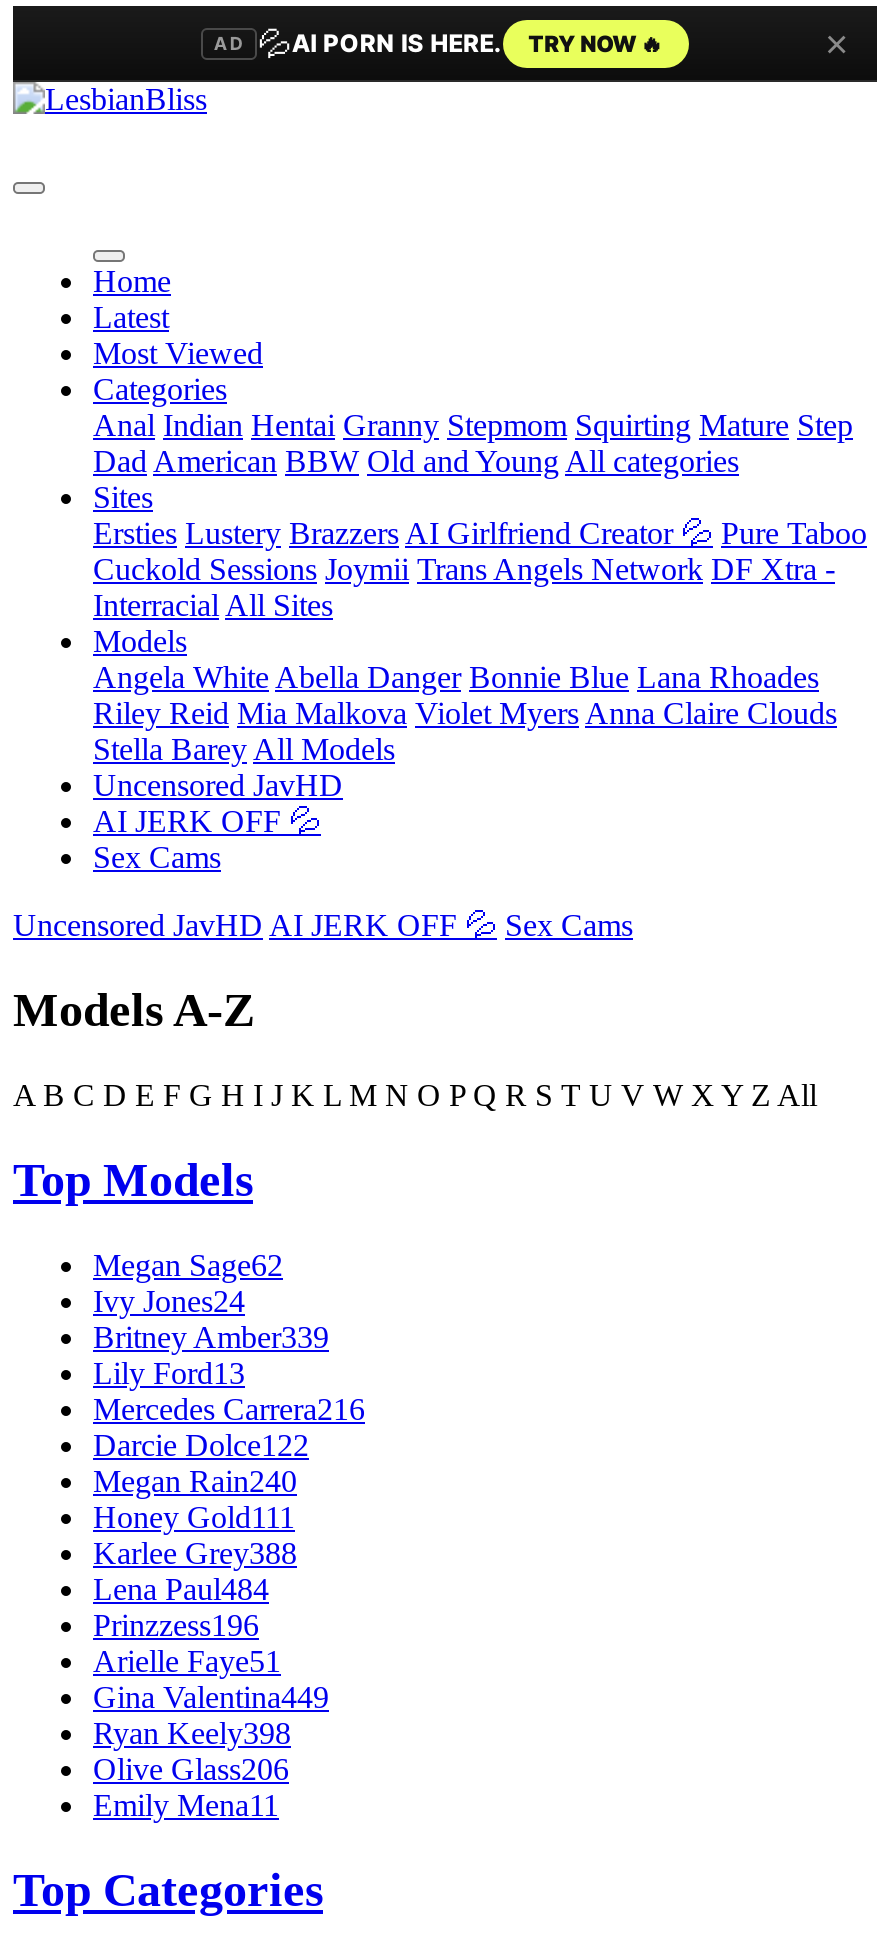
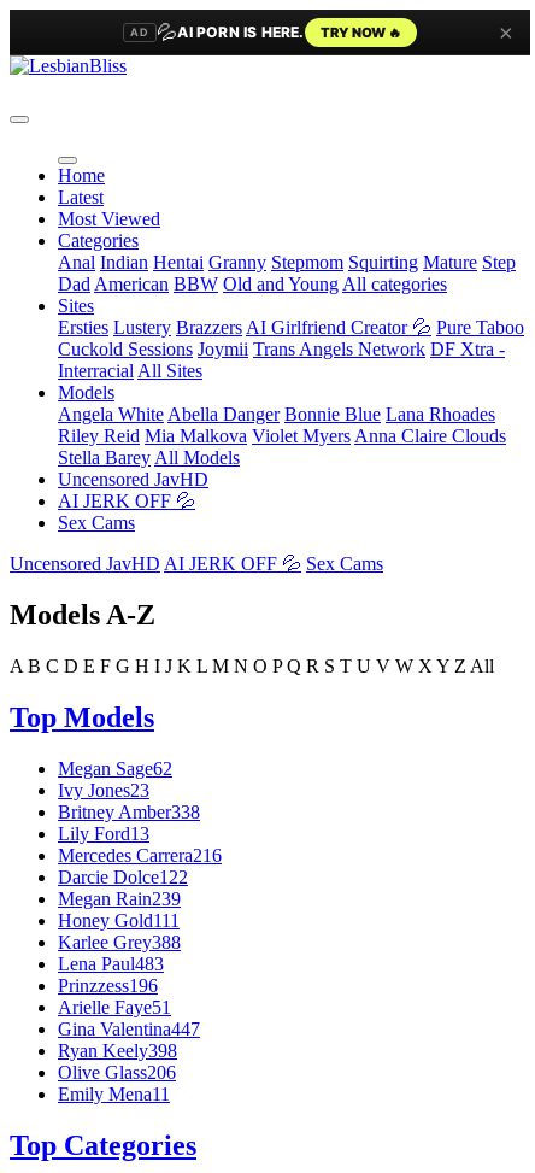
- Ivy Jones24
+ Ivy Jones23

- Britney Amber339
+ Britney Amber338

- Megan Rain240
+ Megan Rain239

- Lena Paul484
+ Lena Paul483

- Gina Valentina449
+ Gina Valentina447
